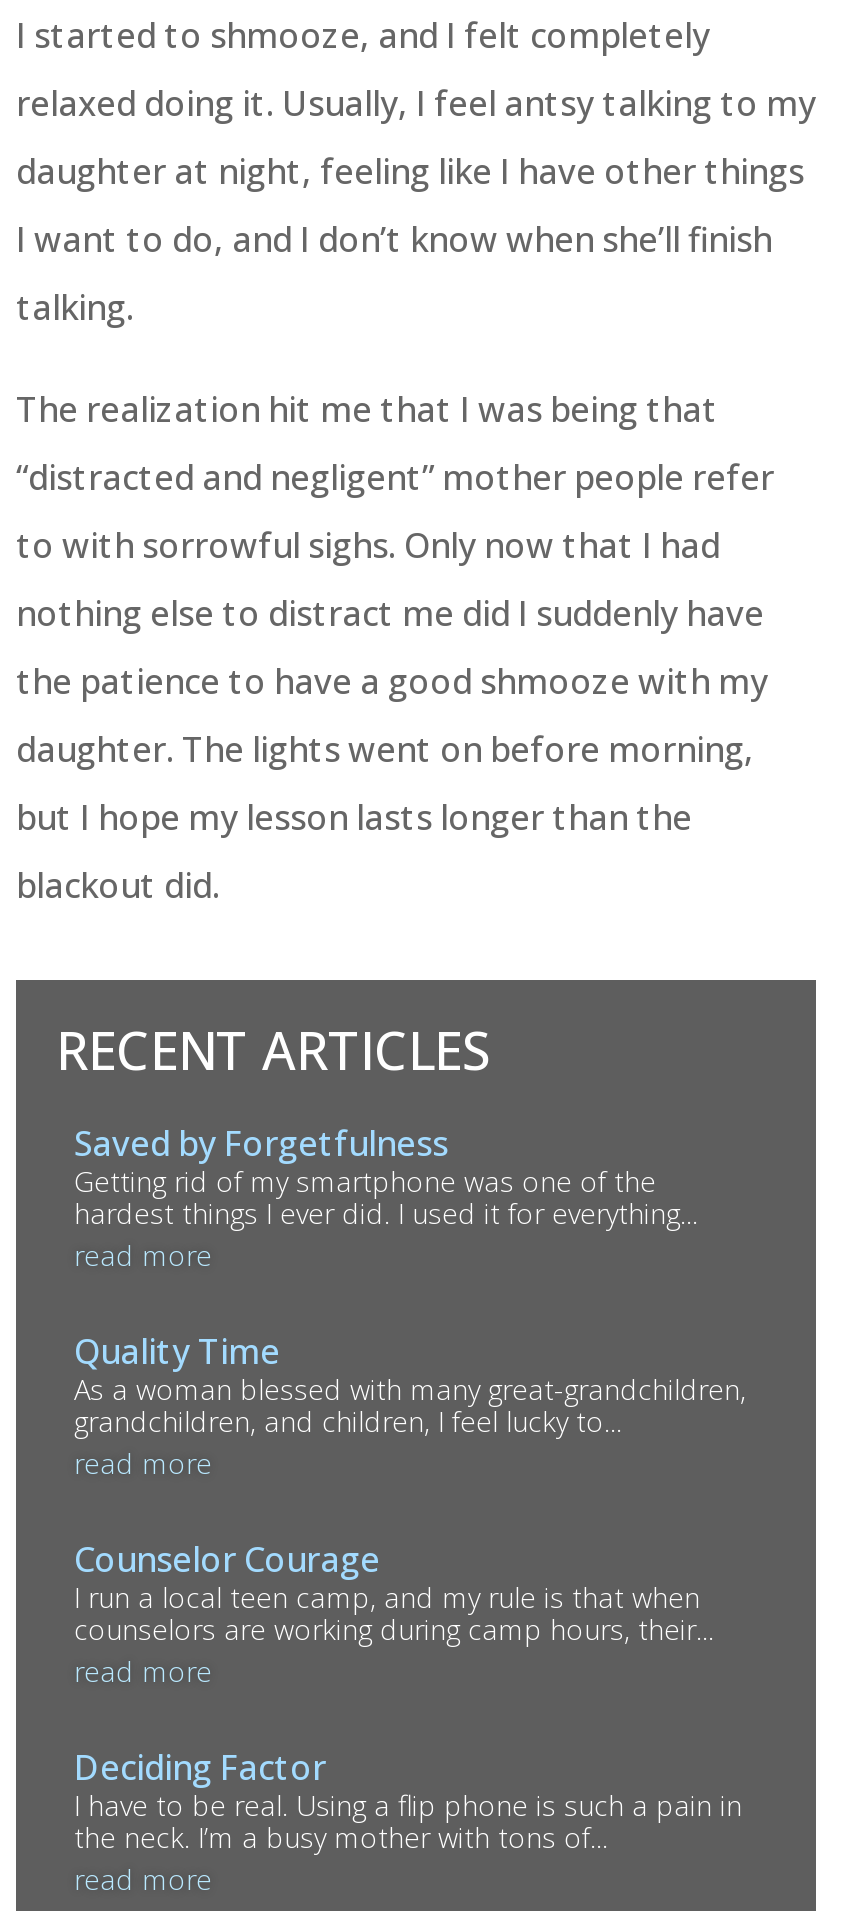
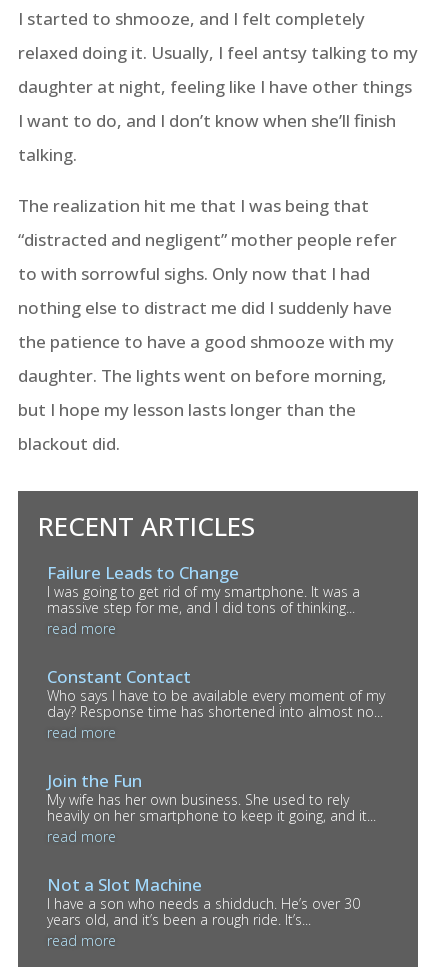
- Saved by Forgetfulness
- Getting rid of my smartphone was one of the
- hardest things I ever did. I used it for everything...
+ Failure Leads to Change
+ I was going to get rid of my smartphone. It was a
+ massive step for me, and I did tons of thinking...

- Quality Time
- As a woman blessed with many great-grandchildren,
- grandchildren, and children, I feel lucky to...
+ Constant Contact
+ Who says I have to be available every moment of my
+ day? Response time has shortened into almost no...

- Counselor Courage
- I run a local teen camp, and my rule is that when
- counselors are working during camp hours, their...
+ Join the Fun
+ My wife has her own business. She used to rely
+ heavily on her smartphone to keep it going, and it...

- Deciding Factor
- I have to be real. Using a flip phone is such a pain in
- the neck. I’m a busy mother with tons of...
+ Not a Slot Machine
+ I have a son who needs a shidduch. He’s over 30
+ years old, and it’s been a rough ride. It’s...
